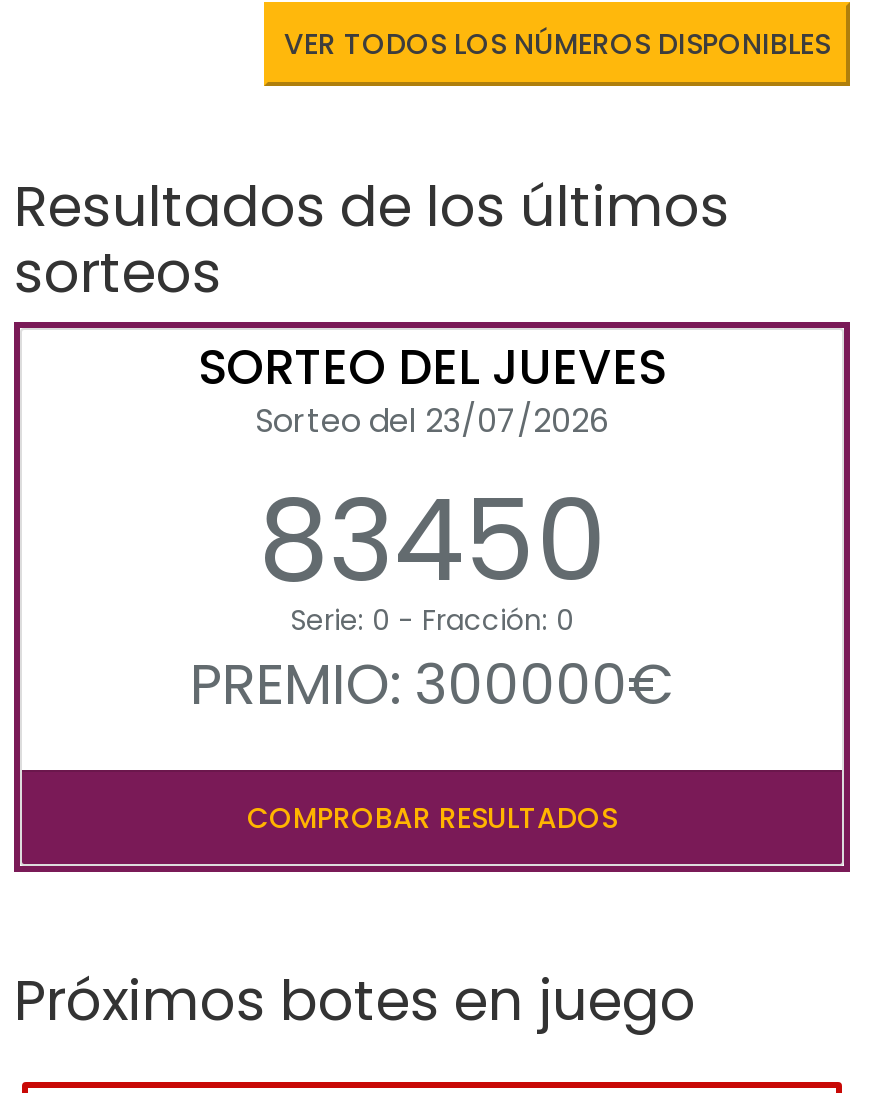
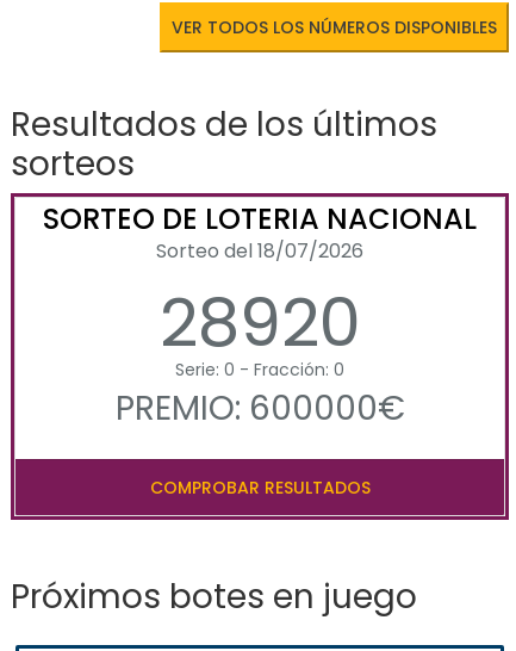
- SORTEO DEL JUEVES
- Sorteo del 23/07/2026
- 83450
+ SORTEO DE LOTERIA NACIONAL
+ Sorteo del 18/07/2026
+ 28920

- PREMIO: 300000€
+ PREMIO: 600000€
